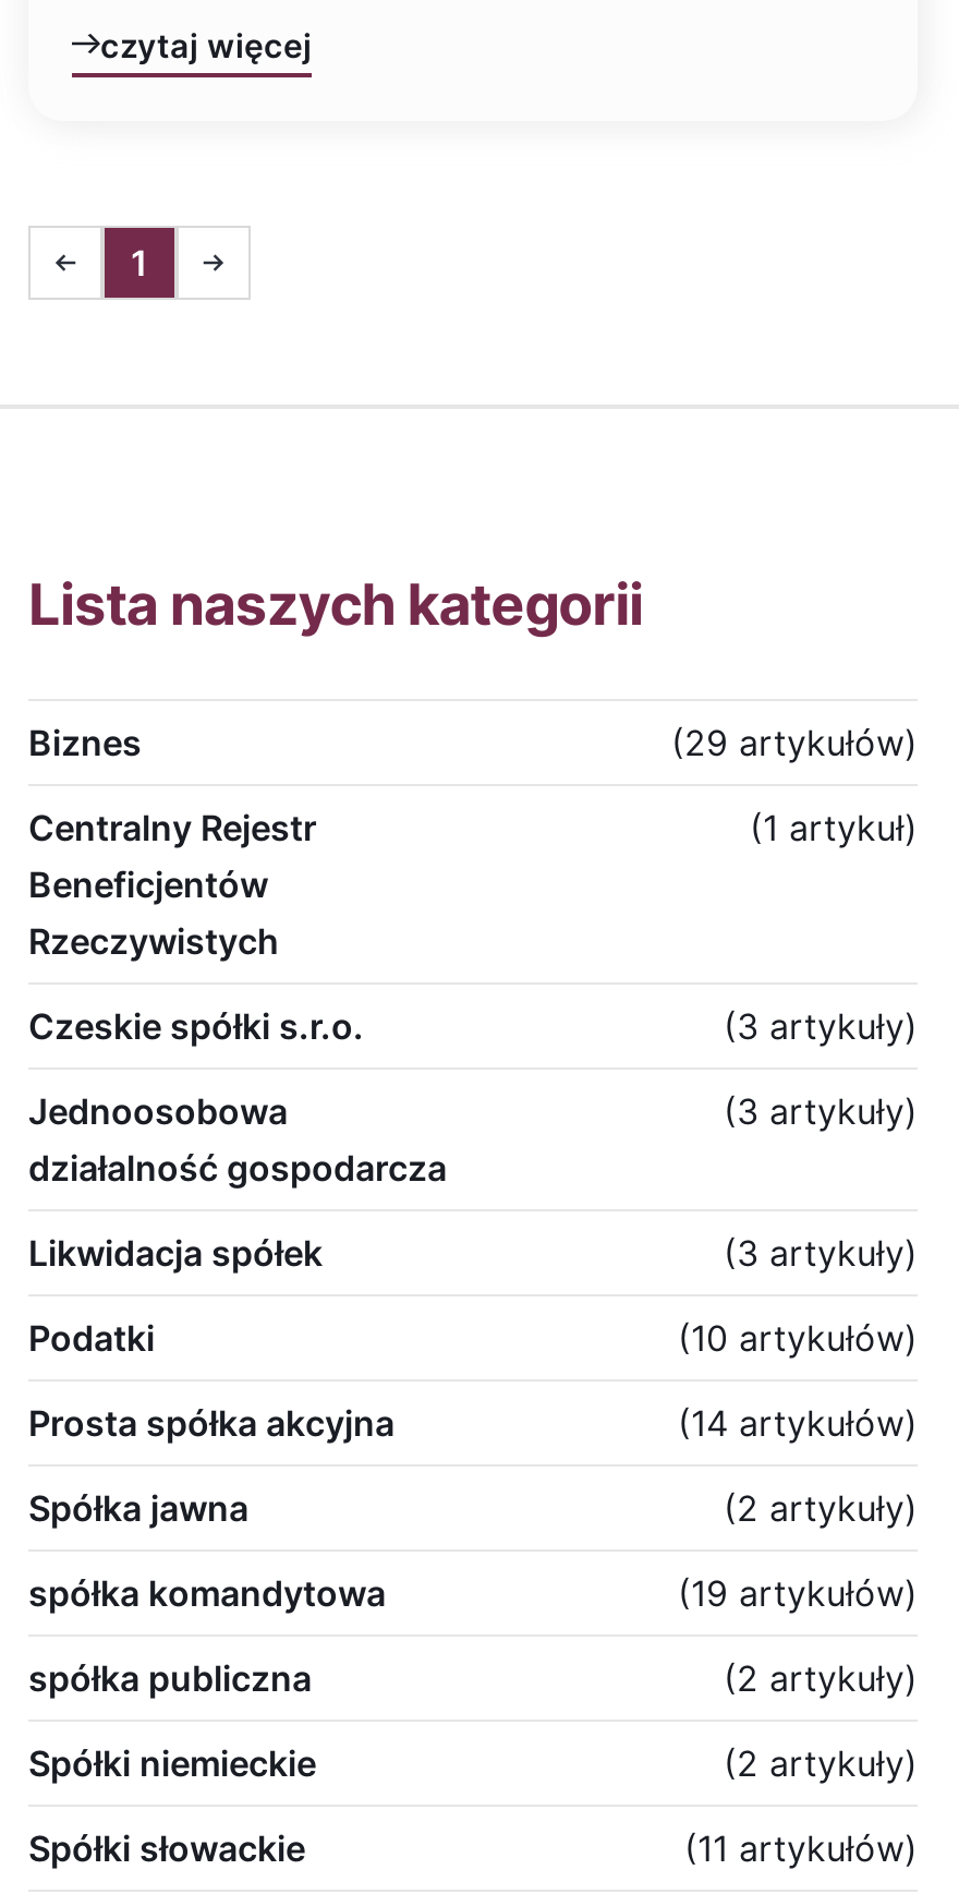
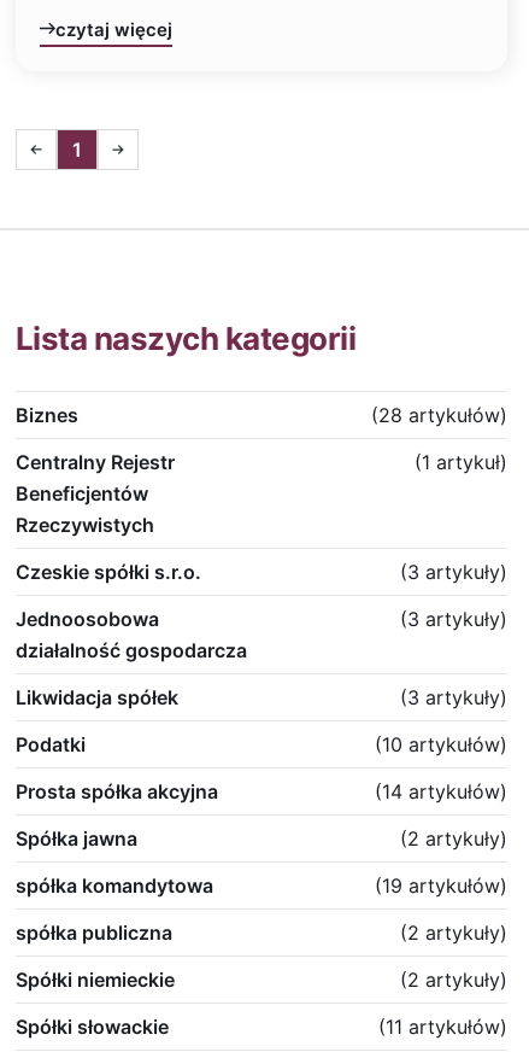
- (29 artykułów)
+ (28 artykułów)
